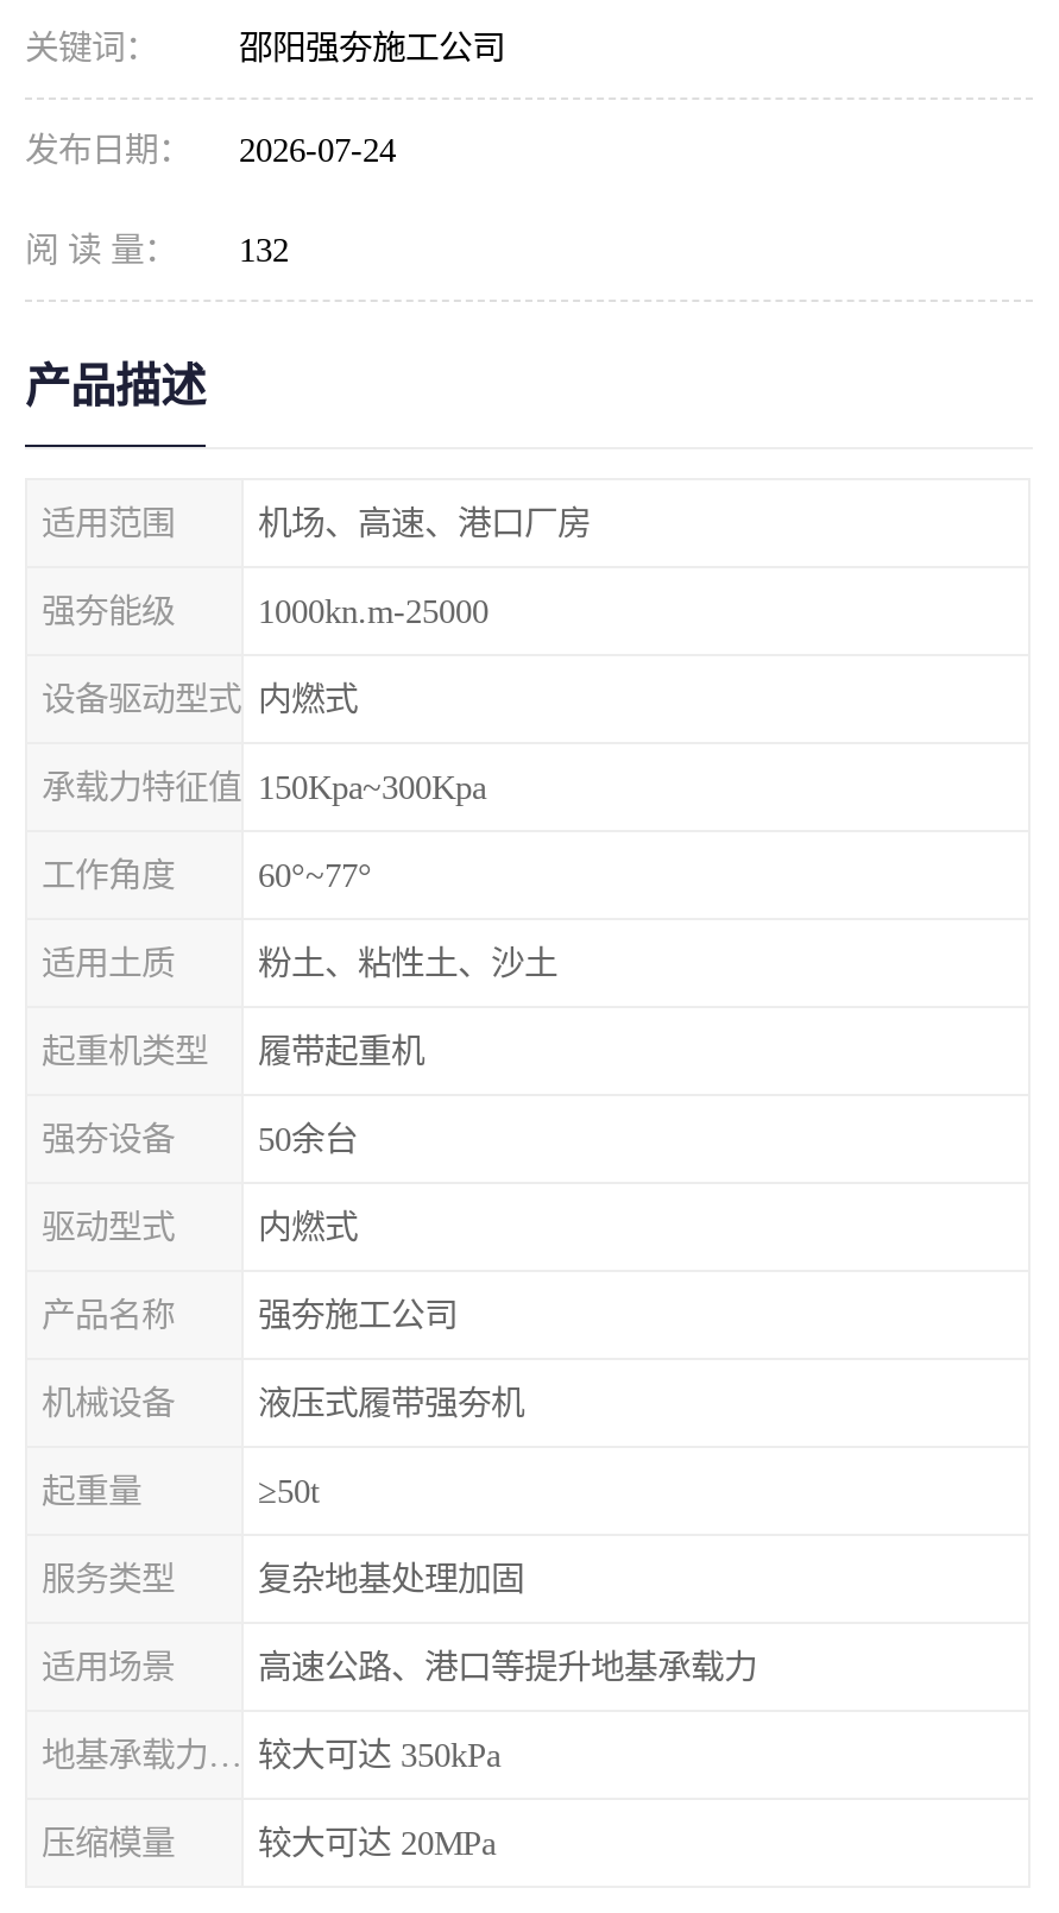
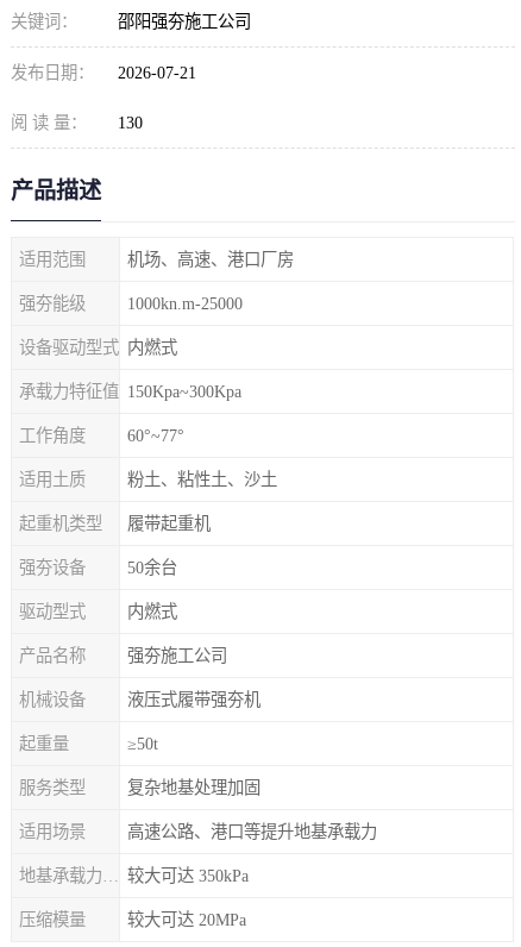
- 发布日期： 2026-07-24
+ 发布日期： 2026-07-21

- 阅 读 量： 132
+ 阅 读 量： 130
